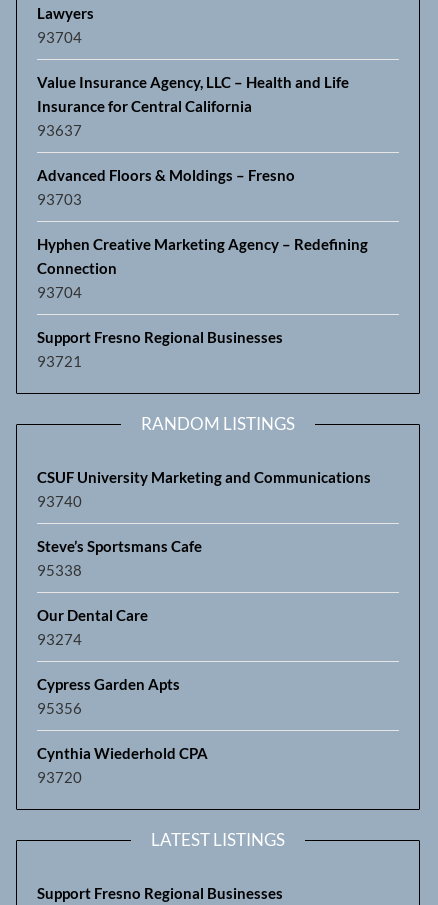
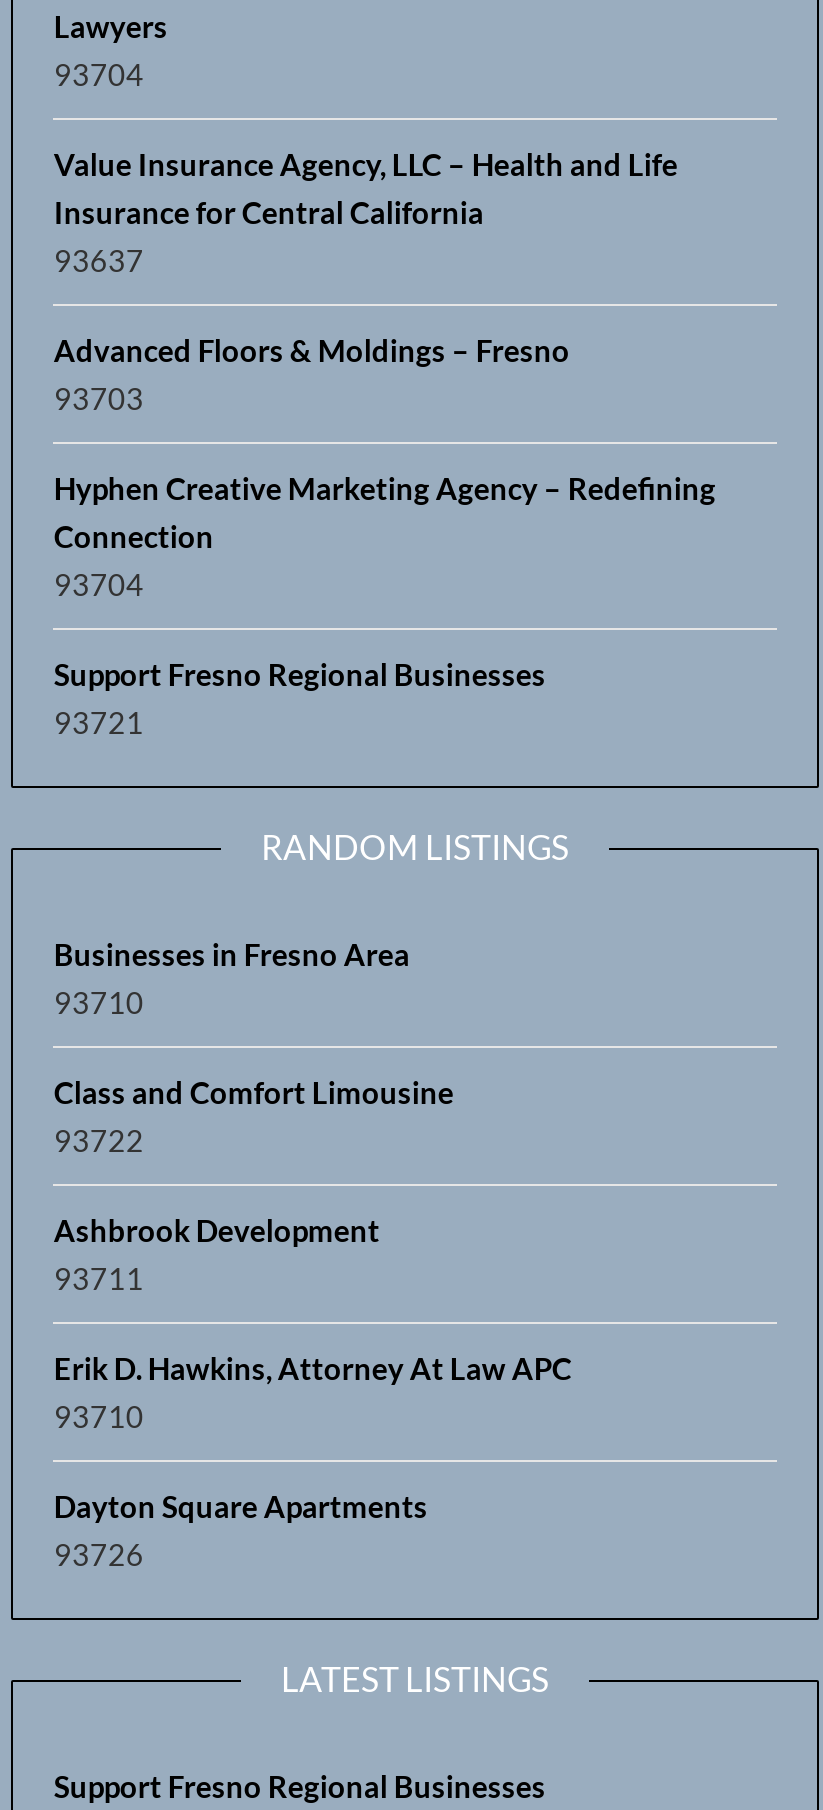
- CSUF University Marketing and Communications
- 93740
+ Businesses in Fresno Area
+ 93710

- Steve’s Sportsmans Cafe
- 95338
+ Class and Comfort Limousine
+ 93722

- Our Dental Care
- 93274
+ Ashbrook Development
+ 93711

- Cypress Garden Apts
- 95356
+ Erik D. Hawkins, Attorney At Law APC
+ 93710

- Cynthia Wiederhold CPA
- 93720
+ Dayton Square Apartments
+ 93726
